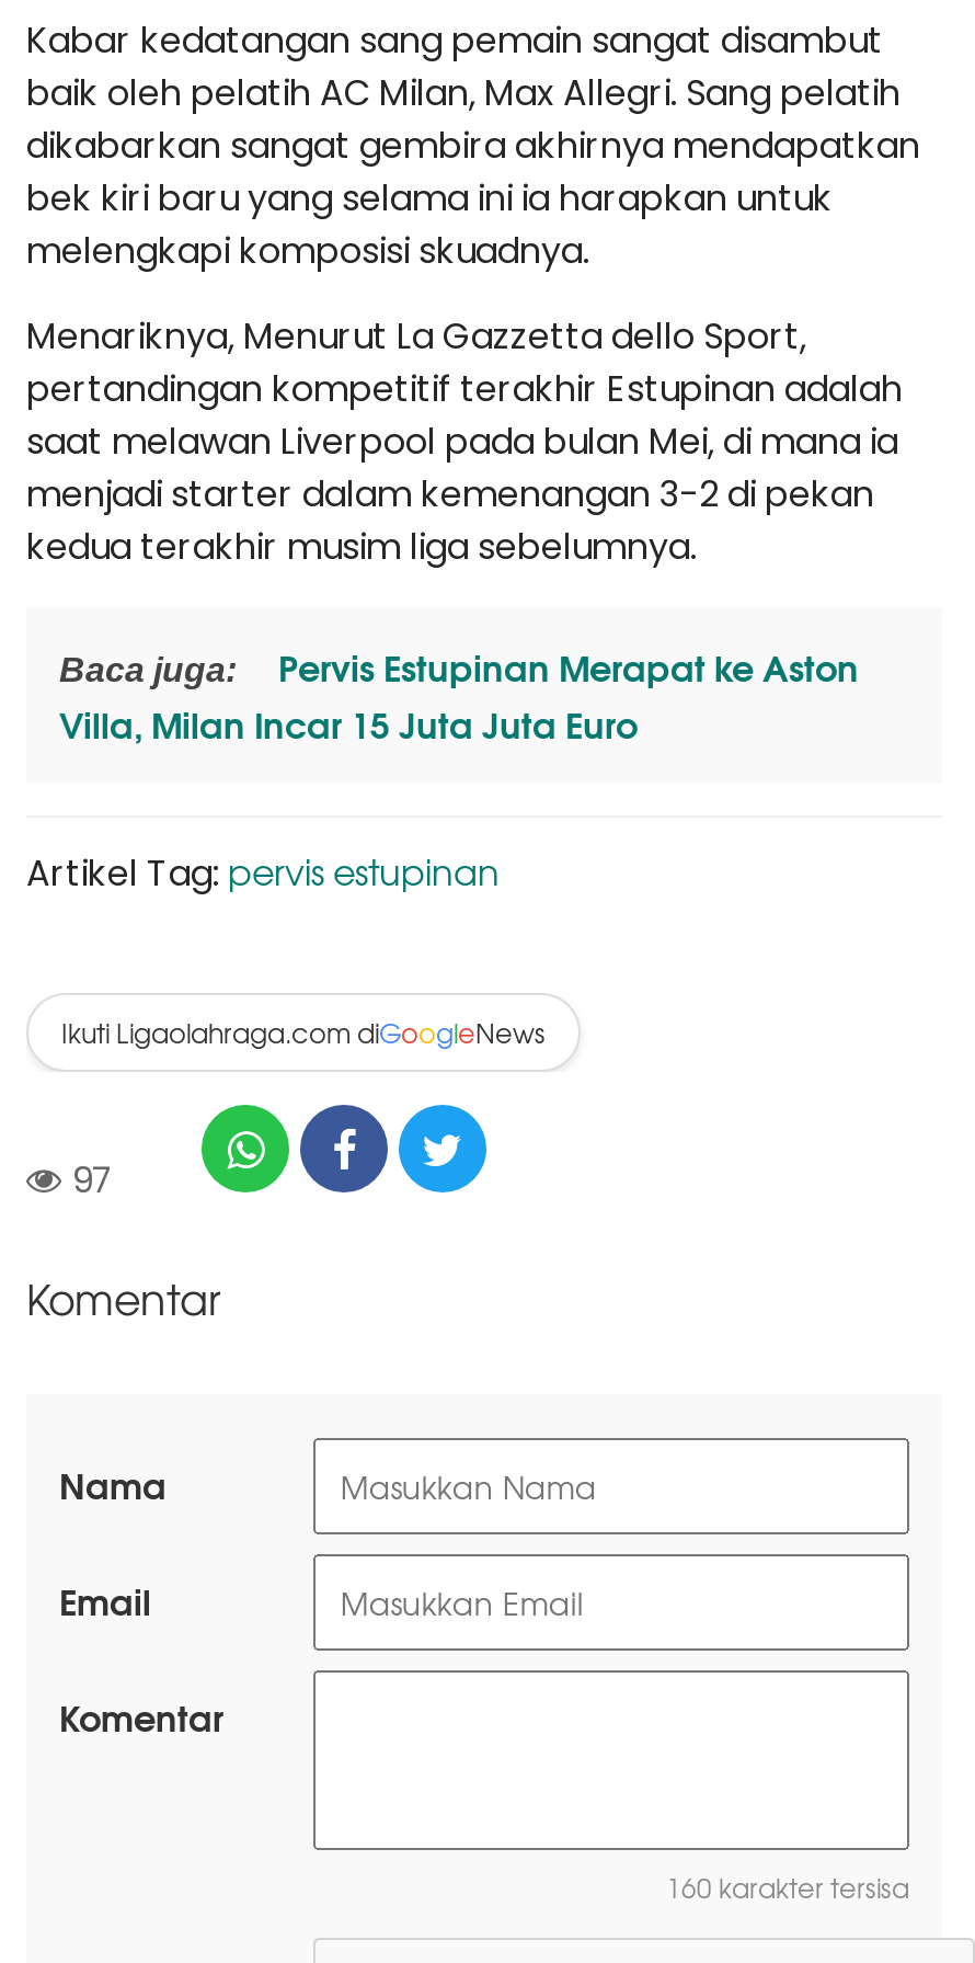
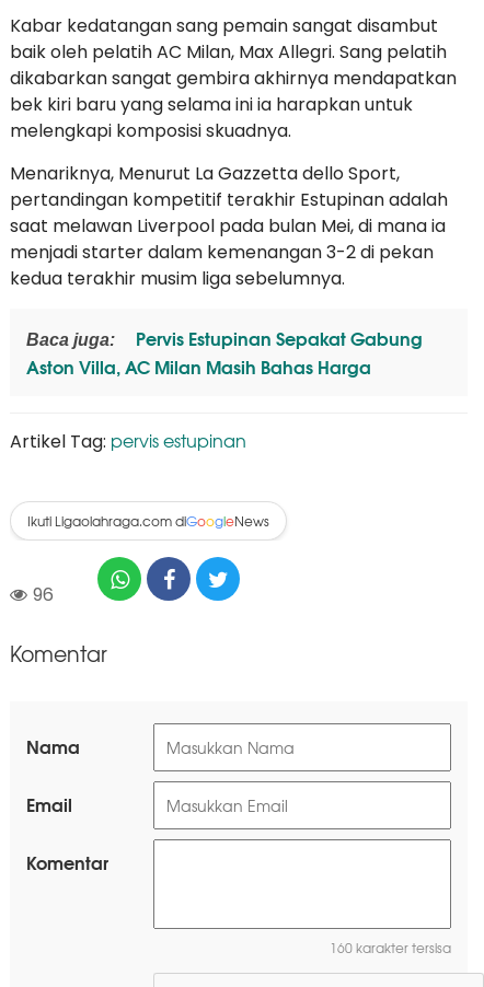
- Pervis Estupinan Merapat ke Aston
- Villa, Milan Incar 15 Juta Juta Euro
+ Pervis Estupinan Sepakat Gabung
+ Aston Villa, AC Milan Masih Bahas Harga

- 97
+ 96
